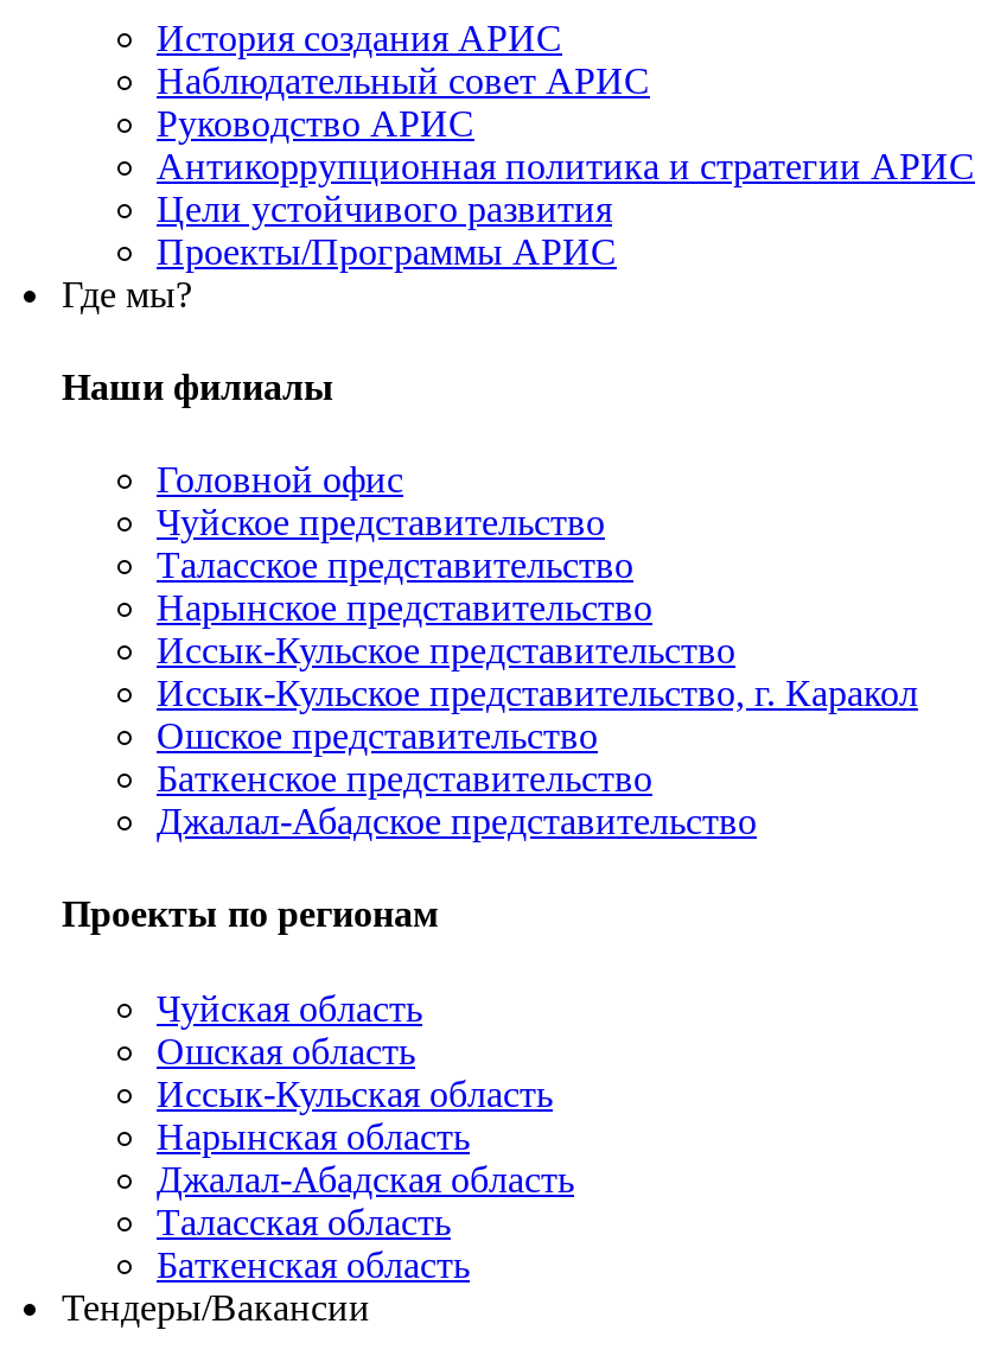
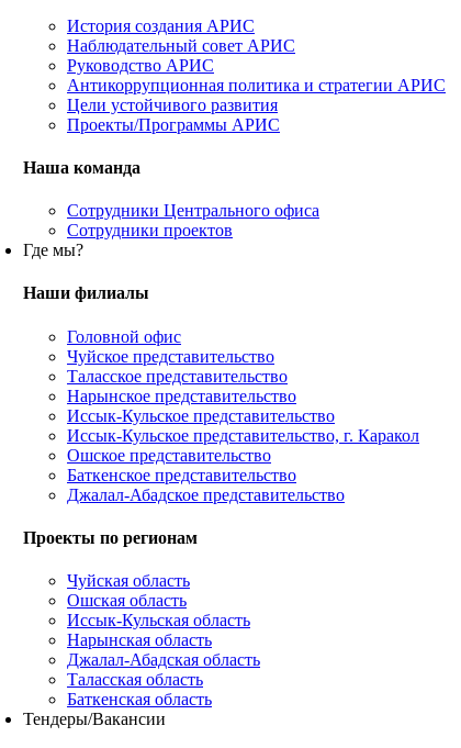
+ Наша команда
+ Сотрудники Центрального офиса
+ Сотрудники проектов
